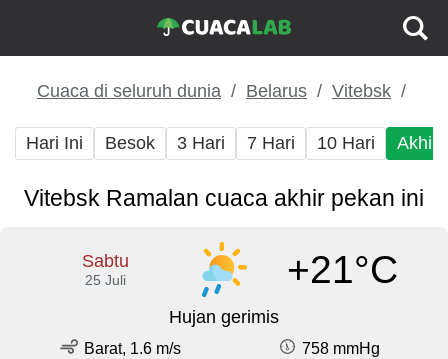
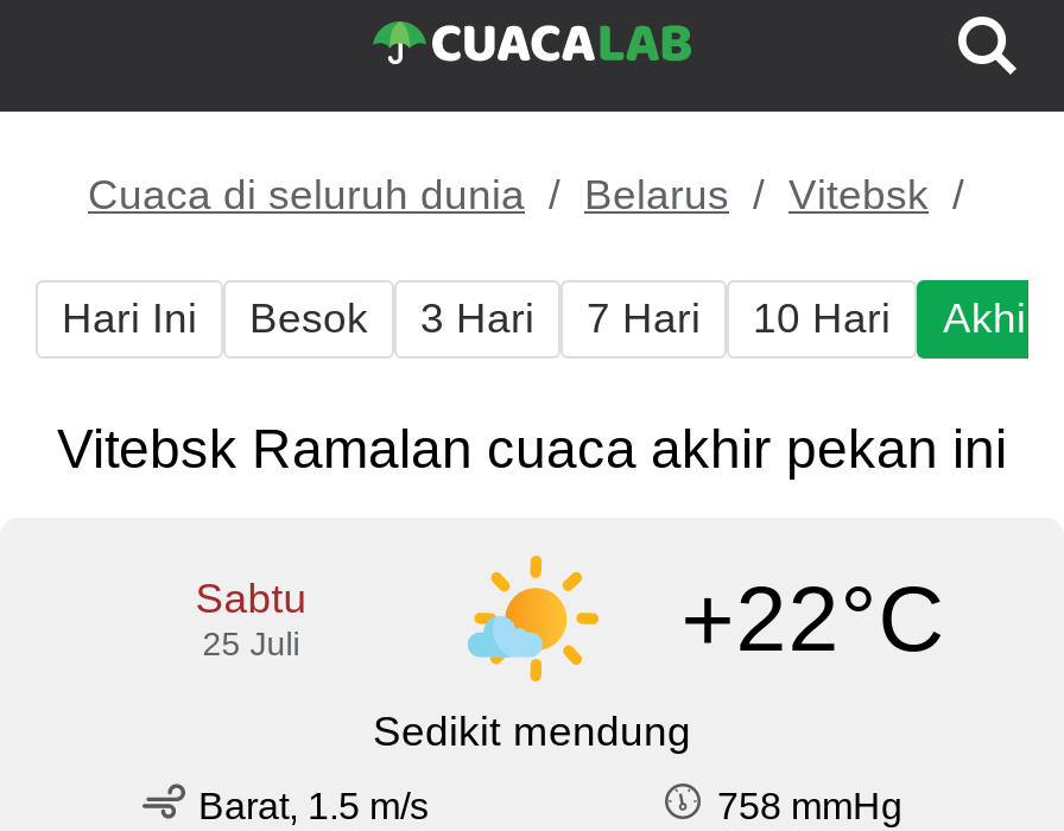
- [image]
- +21°C
- Hujan gerimis
+ [image]
+ +22°C
+ Sedikit mendung

- Barat, 1.6 m/s
+ Barat, 1.5 m/s
